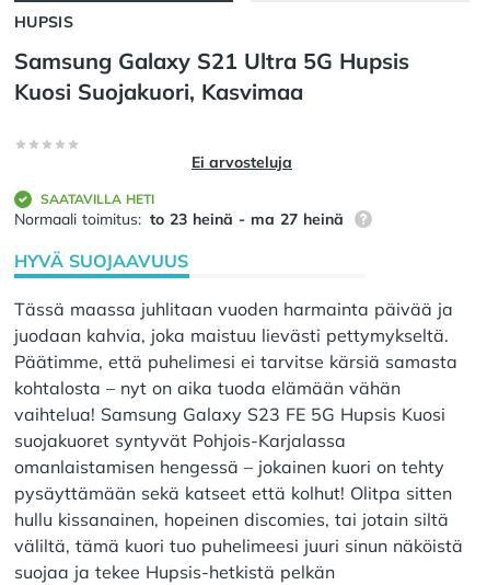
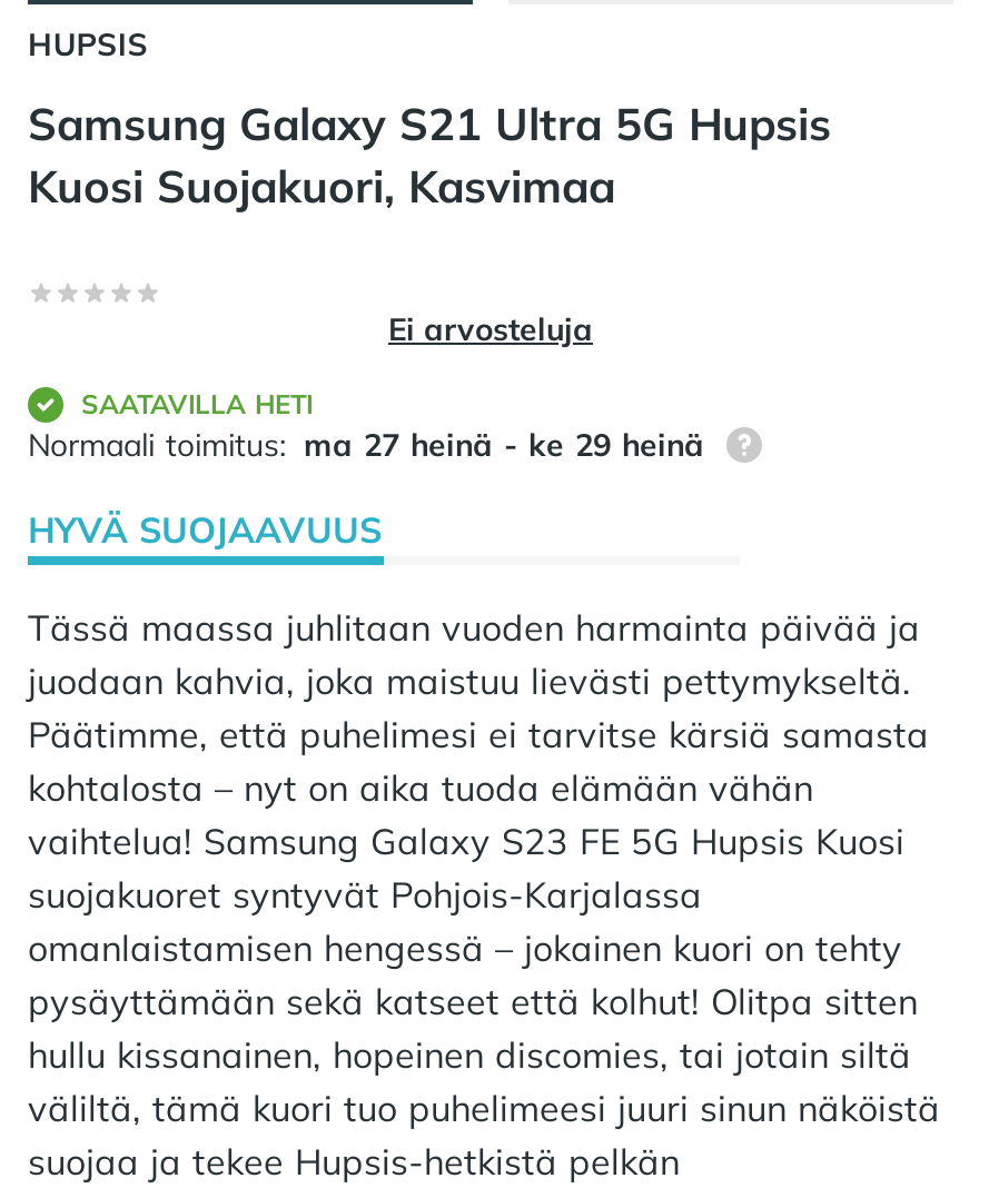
- Normaali toimitus: to 23 heinä - ma 27 heinä
+ Normaali toimitus: ma 27 heinä - ke 29 heinä
